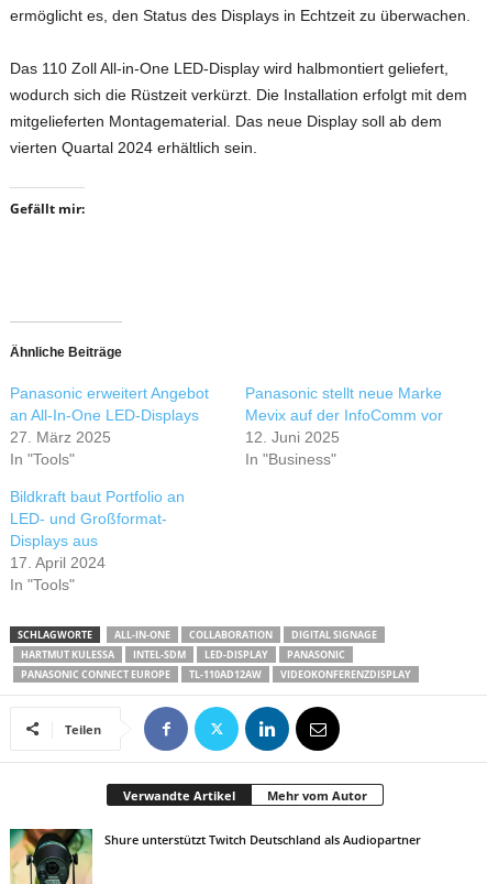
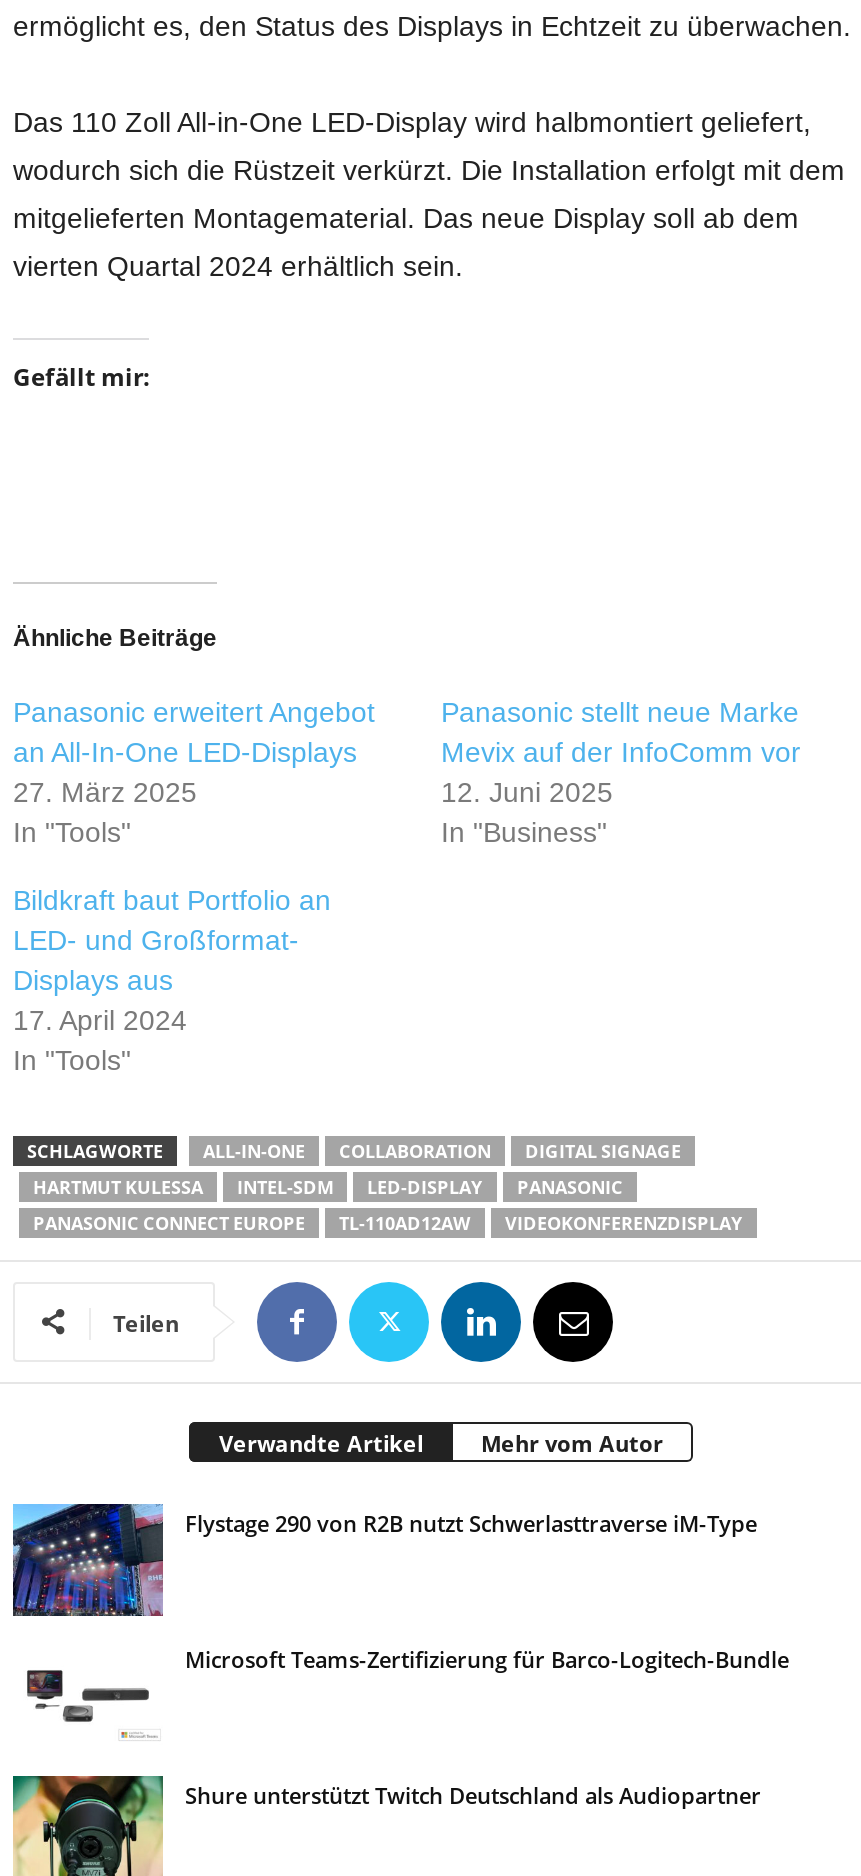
+ [image]
+ Flystage 290 von R2B nutzt Schwerlasttraverse iM-Type

+ [image]
+ Microsoft Teams-Zertifizierung für Barco-Logitech-Bundle
